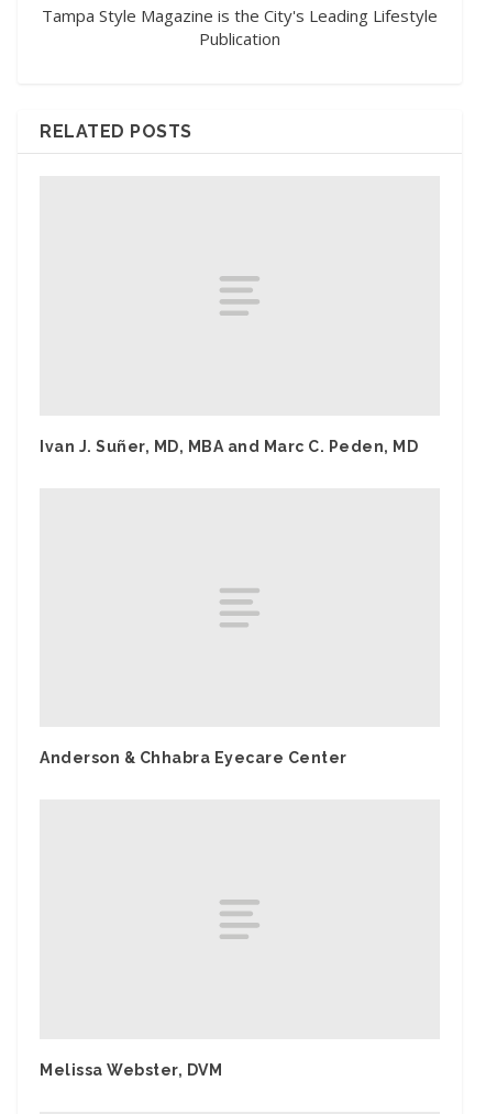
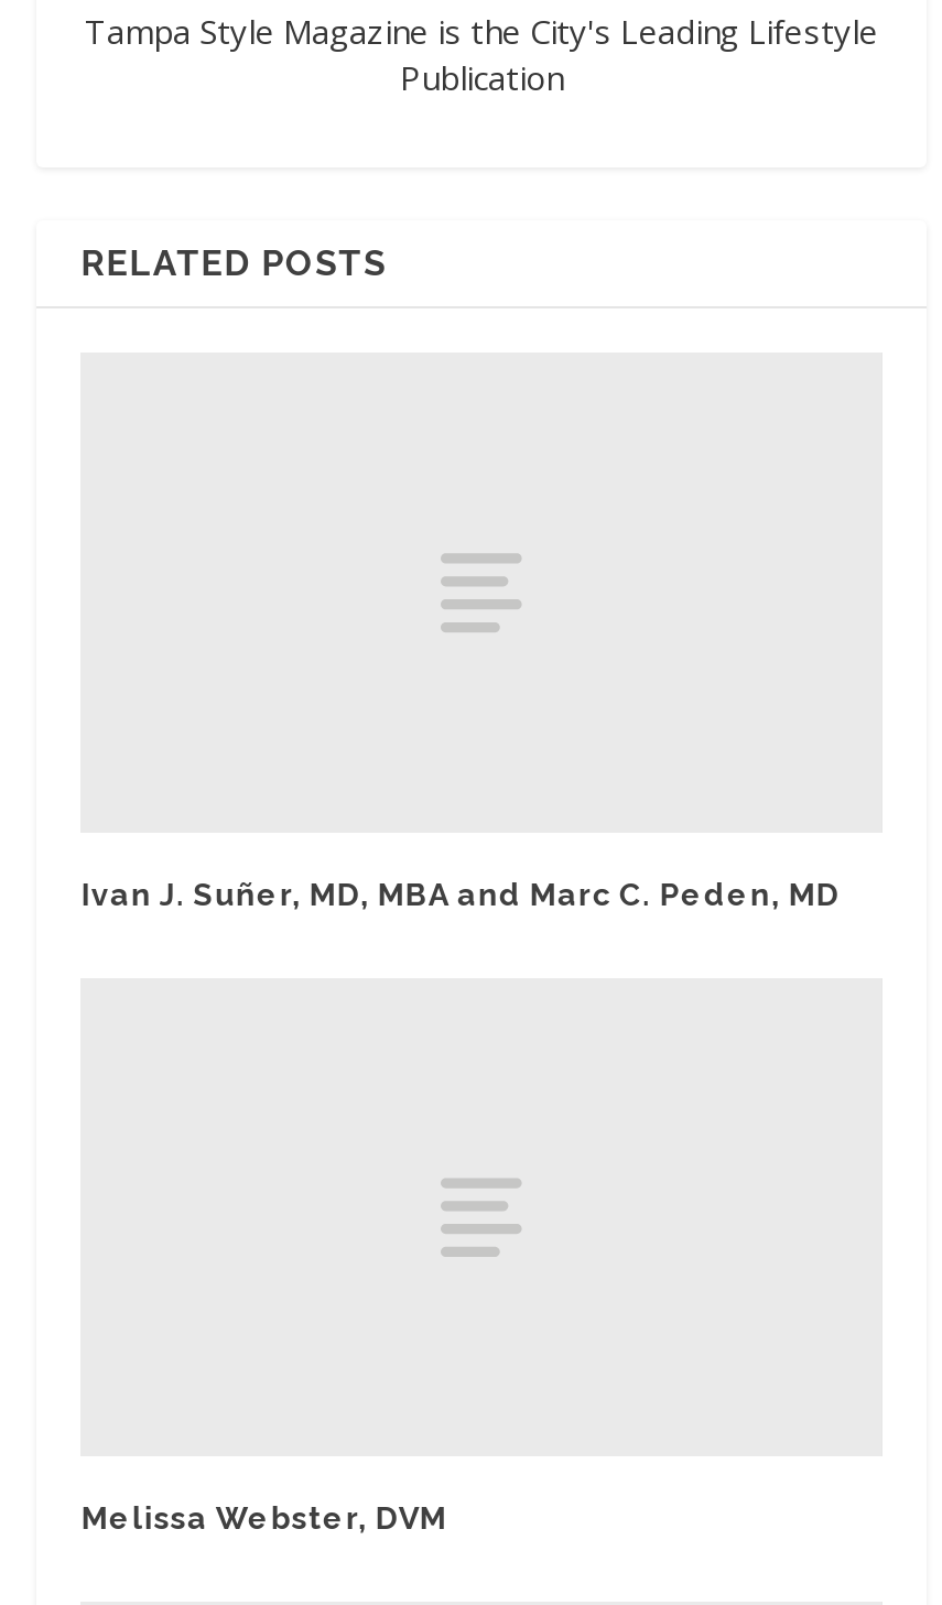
- Anderson & Chhabra Eyecare Center
